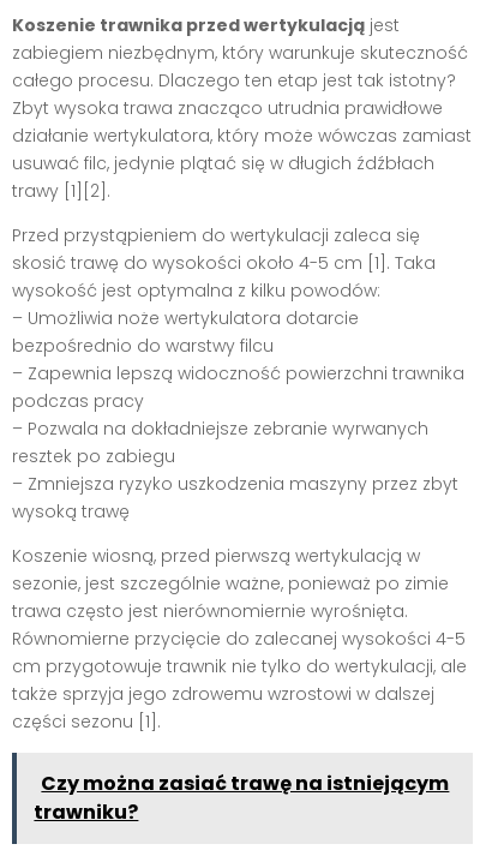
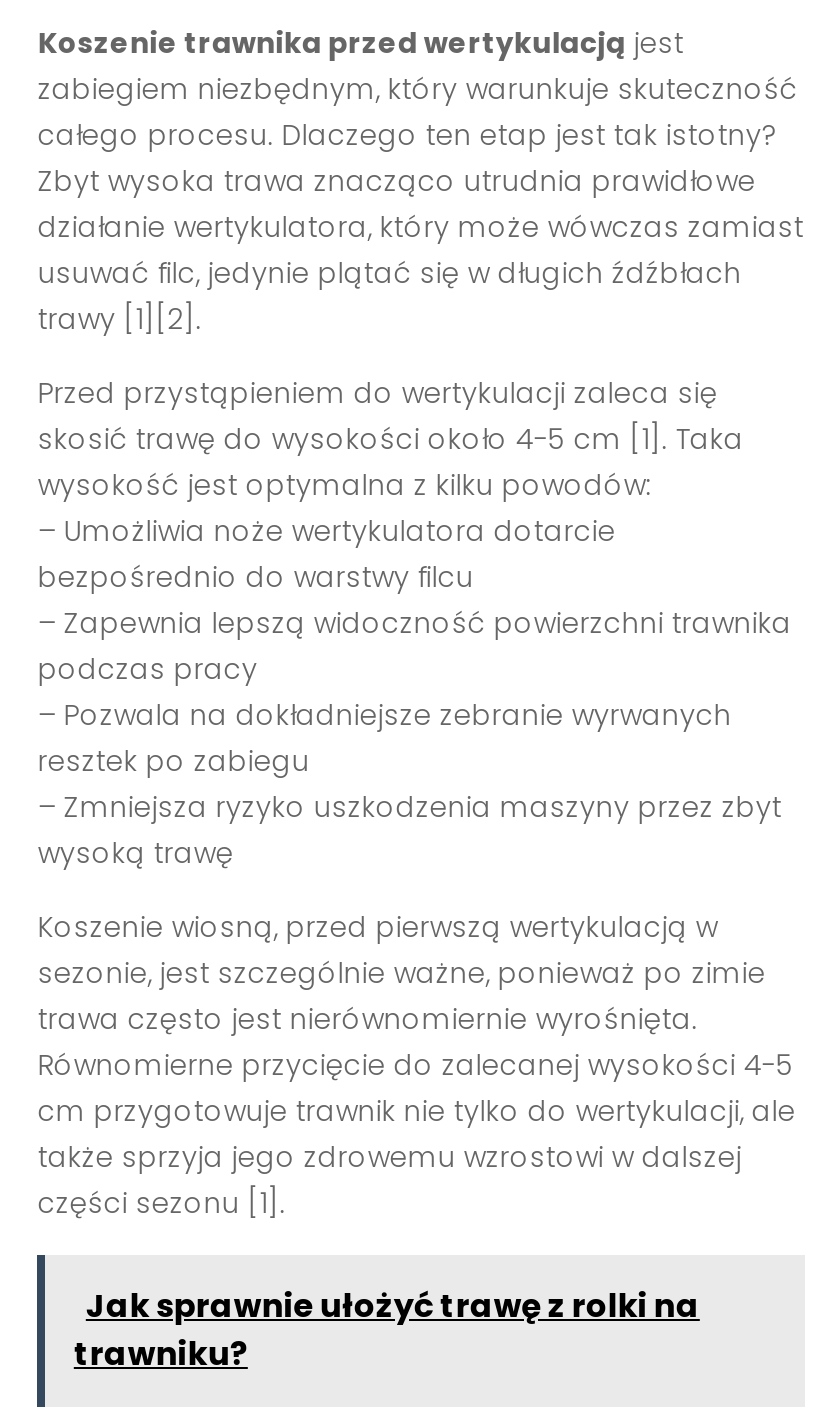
- Czy można zasiać trawę na istniejącym
+ Jak sprawnie ułożyć trawę z rolki na
